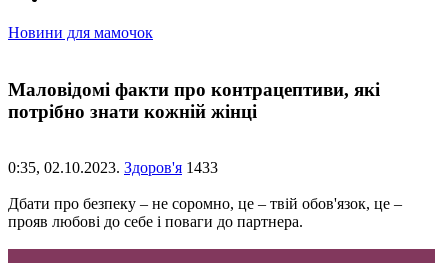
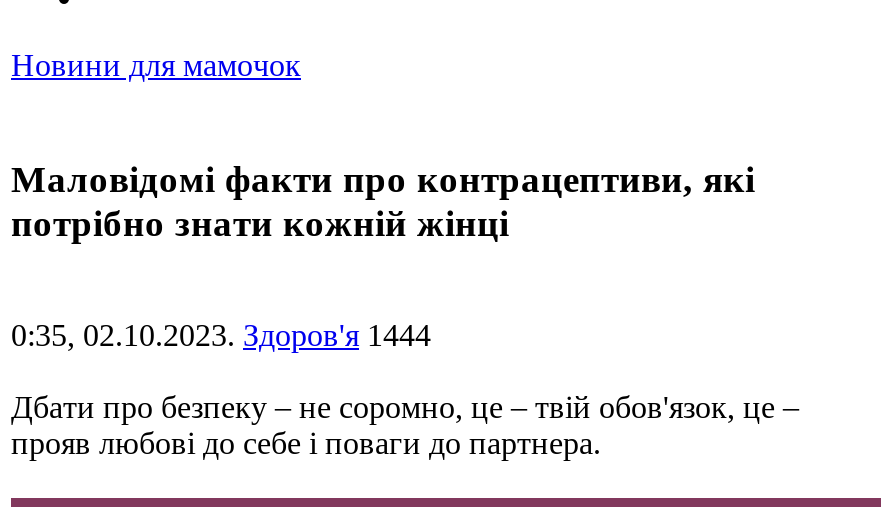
- 0:35, 02.10.2023. Здоров'я 1433
+ 0:35, 02.10.2023. Здоров'я 1444
